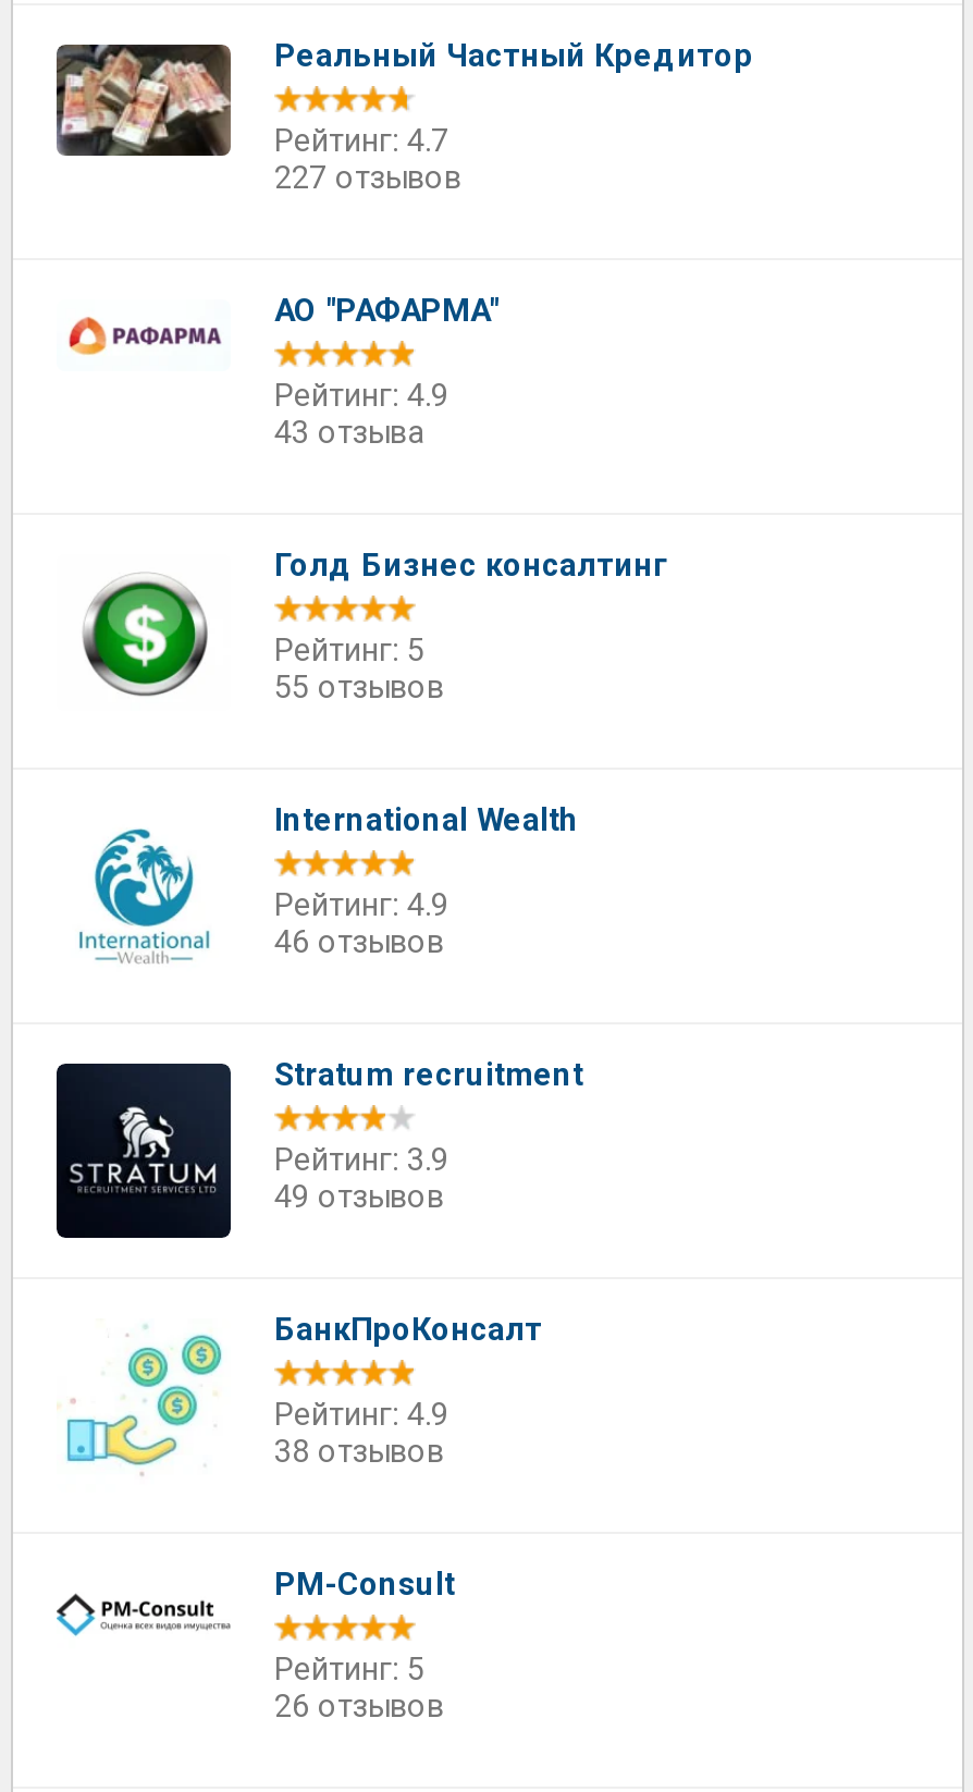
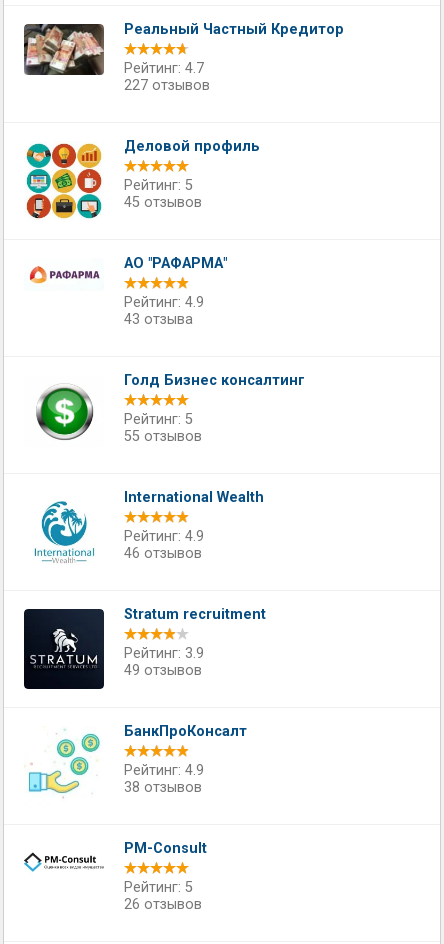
+ [image]
+ Деловой профиль
+ Рейтинг: 5
+ 45 отзывов
